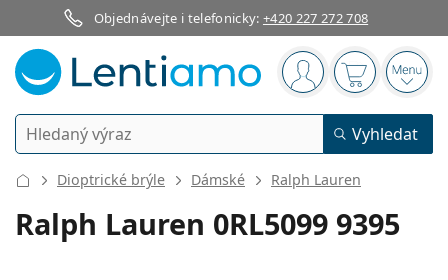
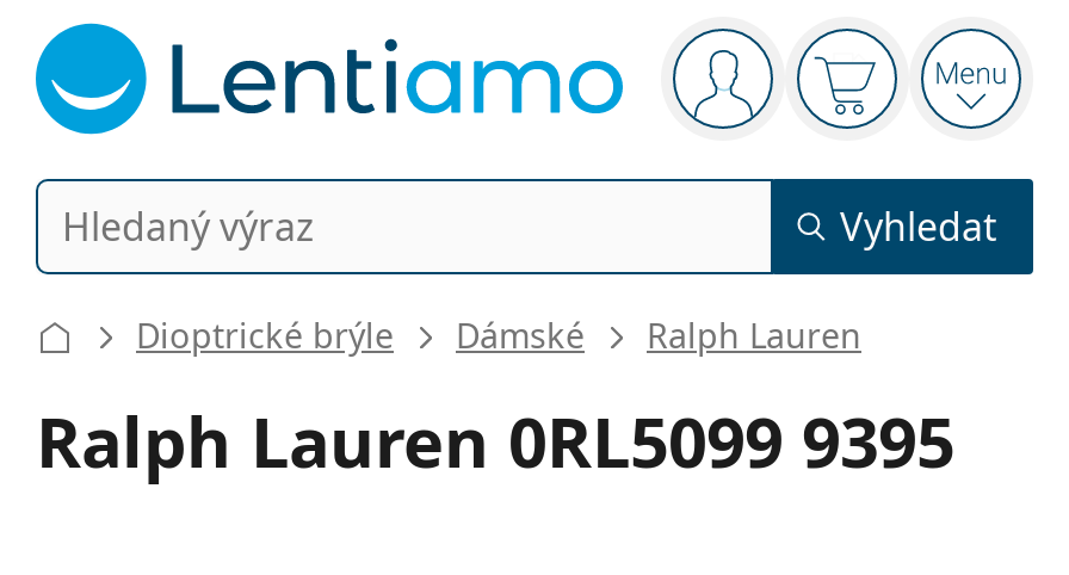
- Objednávejte i telefonicky: +420 227 272 708
